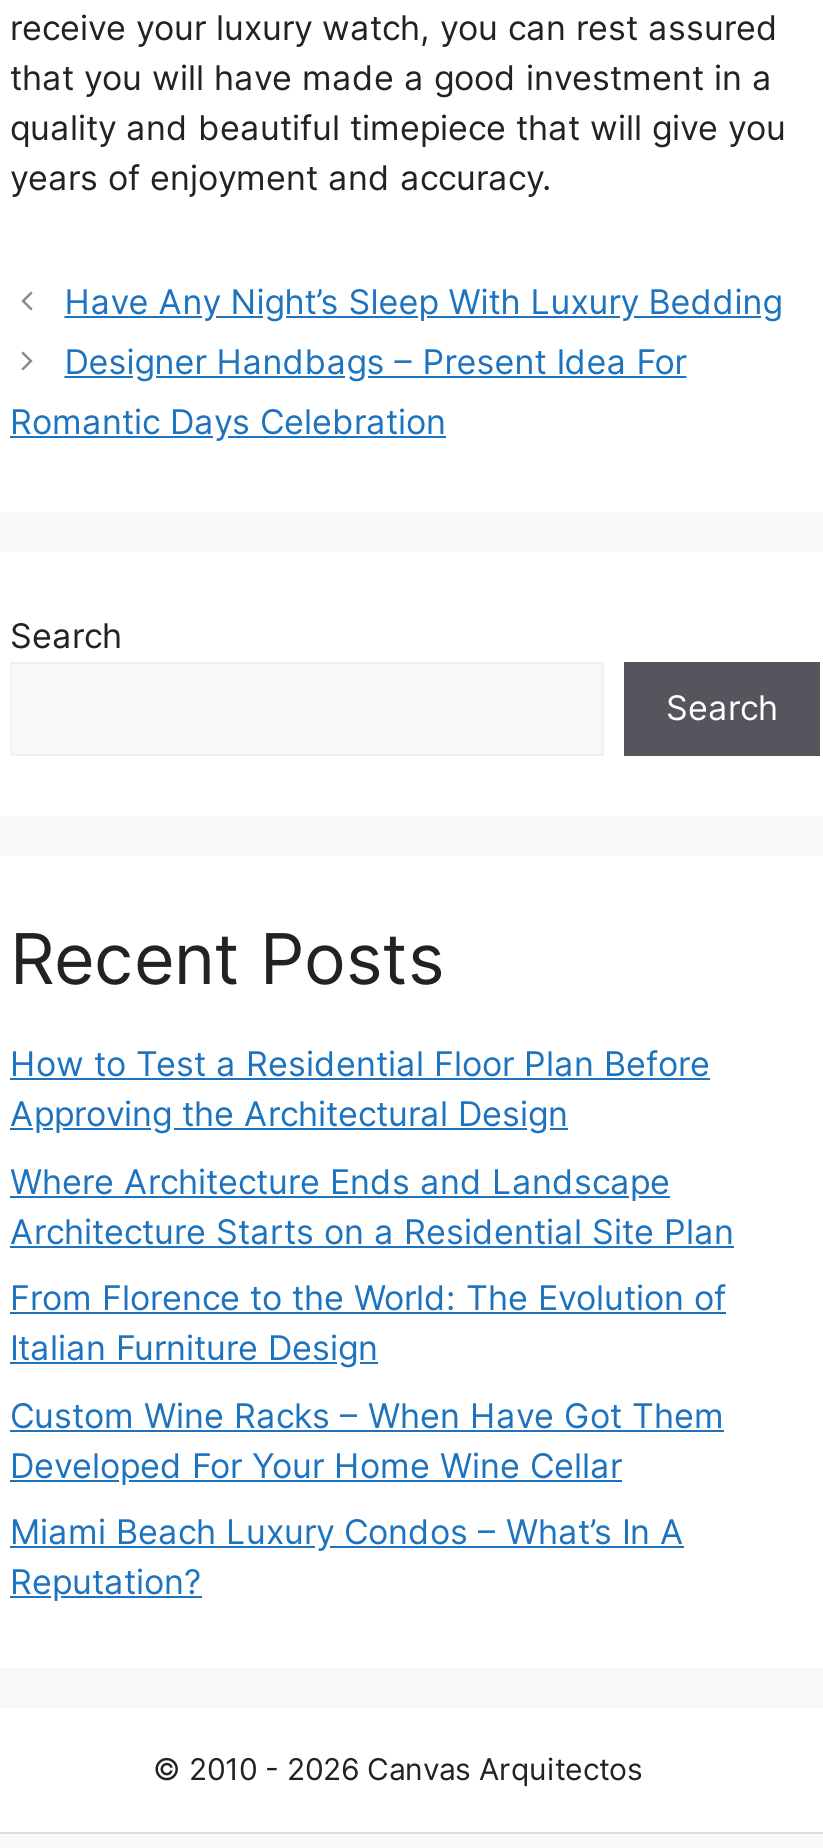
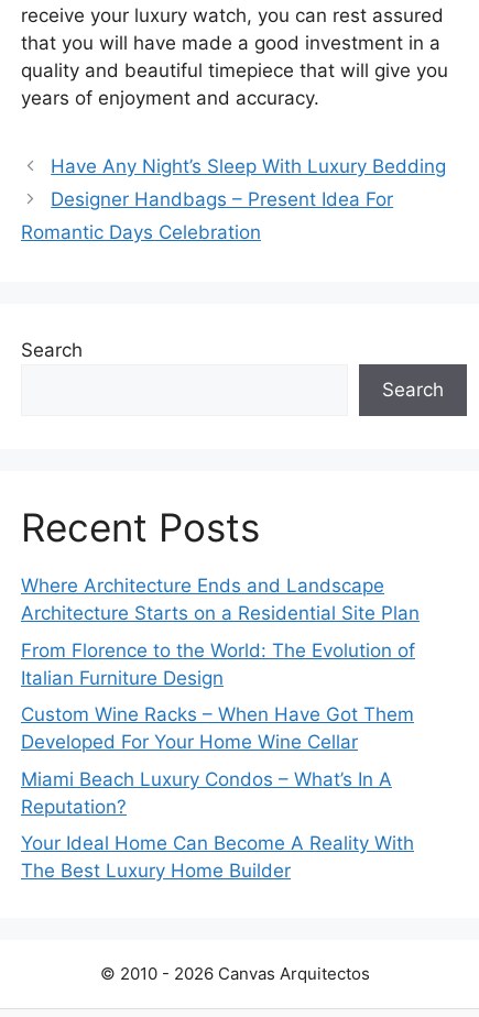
- How to Test a Residential Floor Plan Before
- Approving the Architectural Design

moved up: Where Architecture Ends and Landscape | Architecture Starts on a Residential Site Plan | From Florence to the World: The Evolution of | Italian Furniture Design | Custom Wine Racks – When Have Got Them | Developed For Your Home Wine Cellar | Miami Beach Luxury Condos – What’s In A | Reputation?

+ Your Ideal Home Can Become A Reality With
+ The Best Luxury Home Builder
